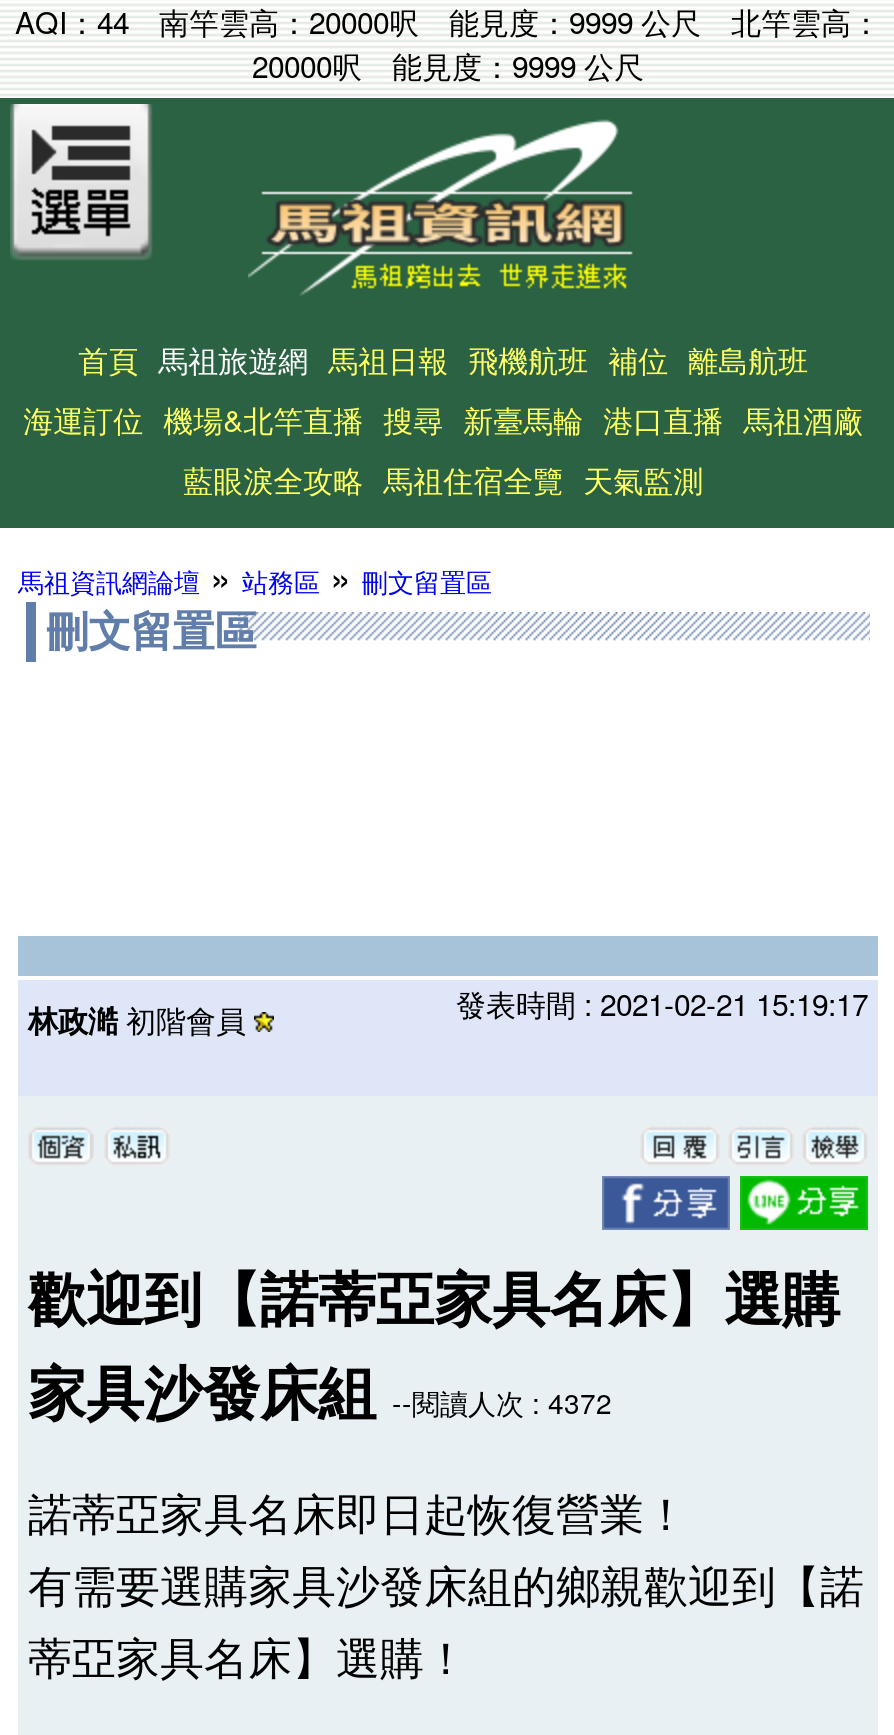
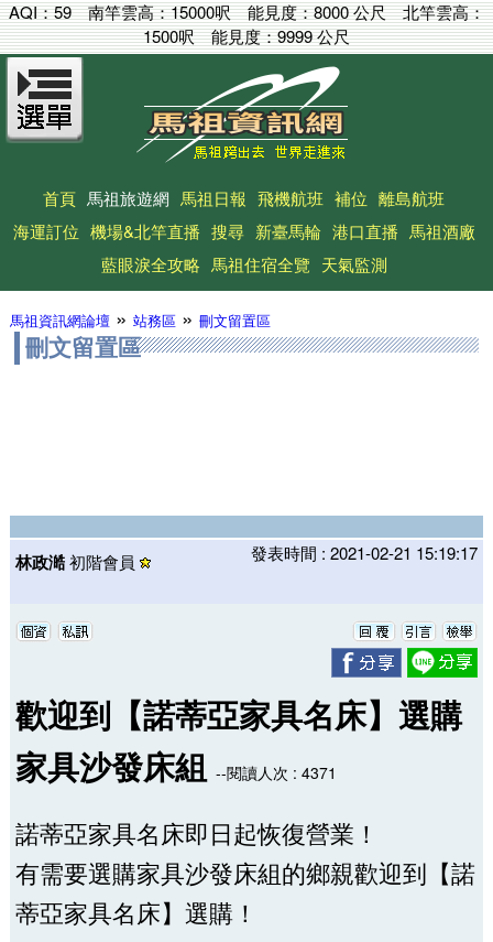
- AQI：44
+ AQI：59

- 南竿雲高：20000呎能見度：9999 公尺北竿雲高：
+ 南竿雲高：15000呎能見度：8000 公尺北竿雲高：

- 20000呎能見度：9999 公尺
+ 1500呎能見度：9999 公尺

- 家具沙發床組--閱讀人次 : 4372
+ 家具沙發床組--閱讀人次 : 4371
